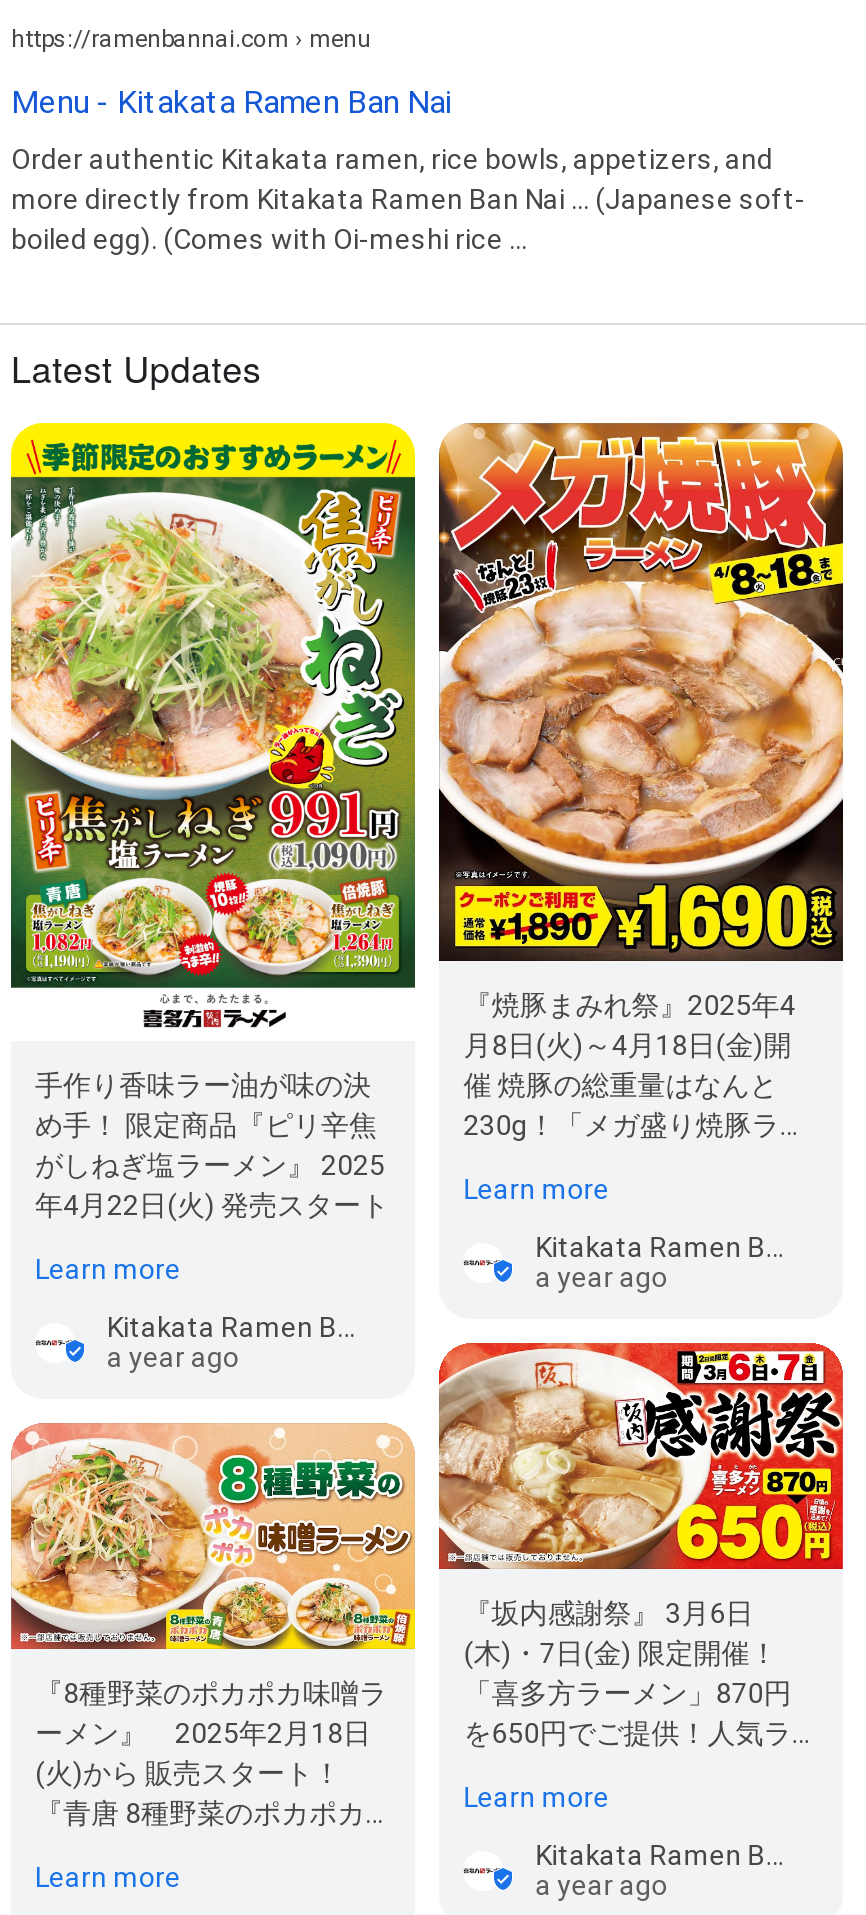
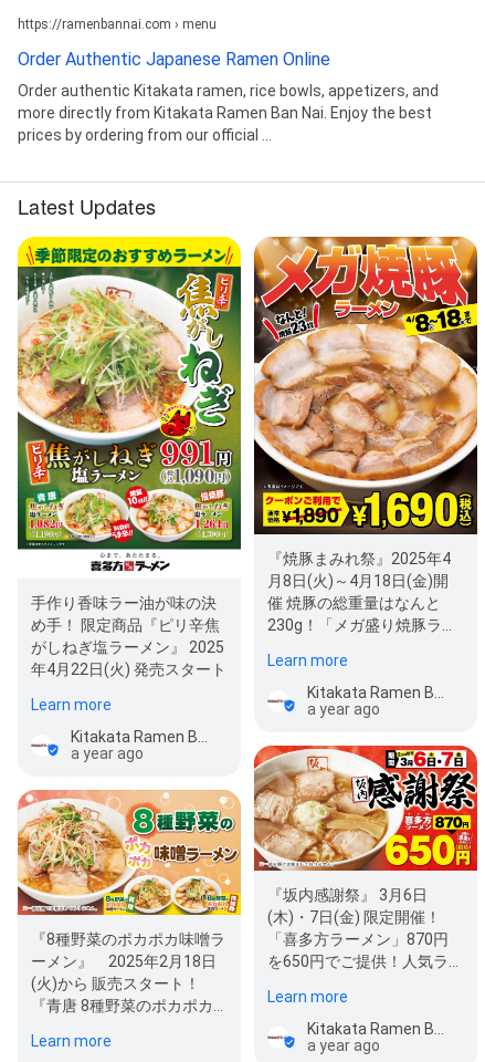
- Menu - Kitakata Ramen Ban Nai
+ Order Authentic Japanese Ramen Online

- more directly from Kitakata Ramen Ban Nai ... (Japanese soft-
- boiled egg). (Comes with Oi-meshi rice ...
+ more directly from Kitakata Ramen Ban Nai. Enjoy the best
+ prices by ordering from our official ...
